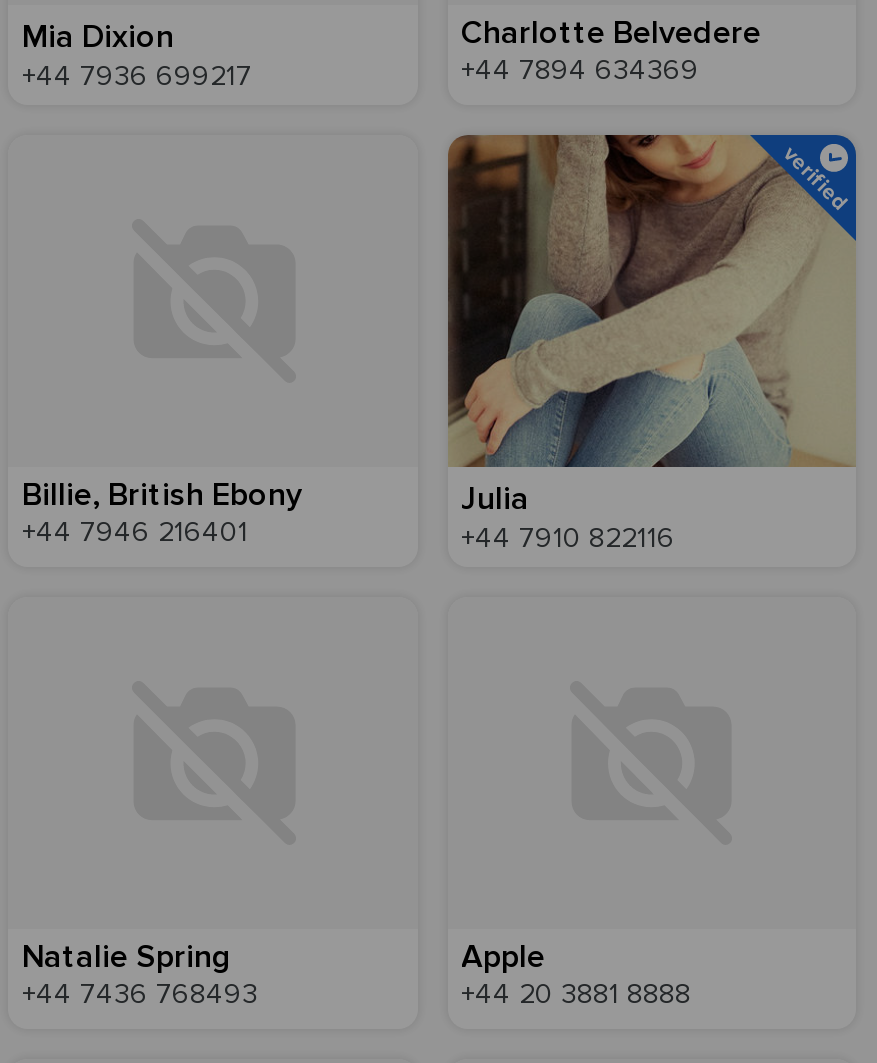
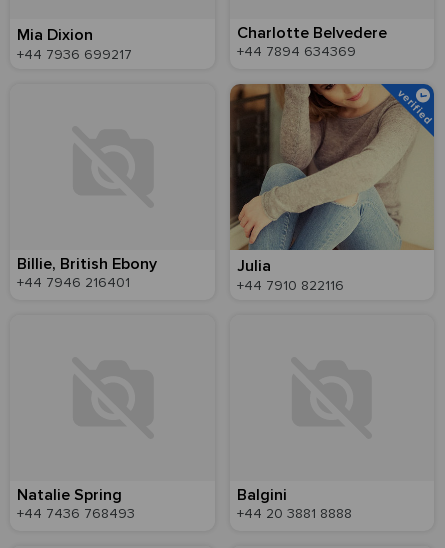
- Apple
+ Balgini
